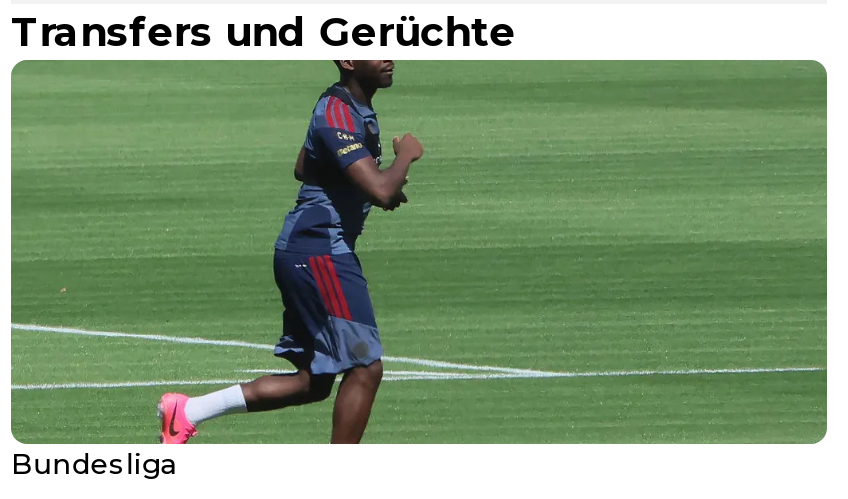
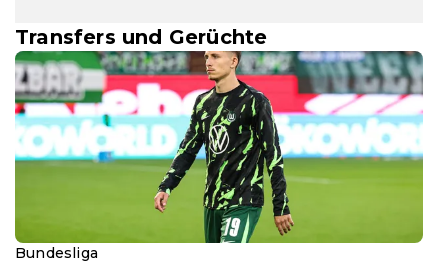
- [image]
+ [image]
